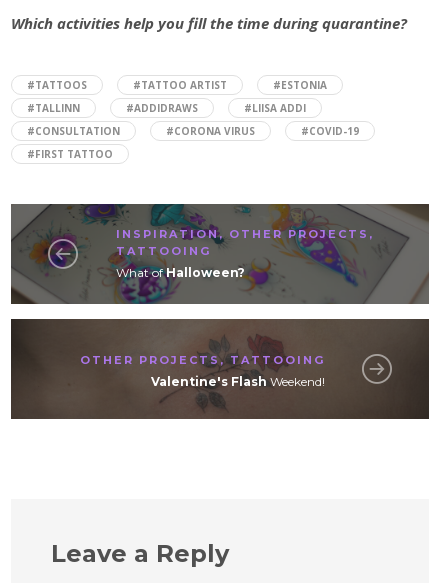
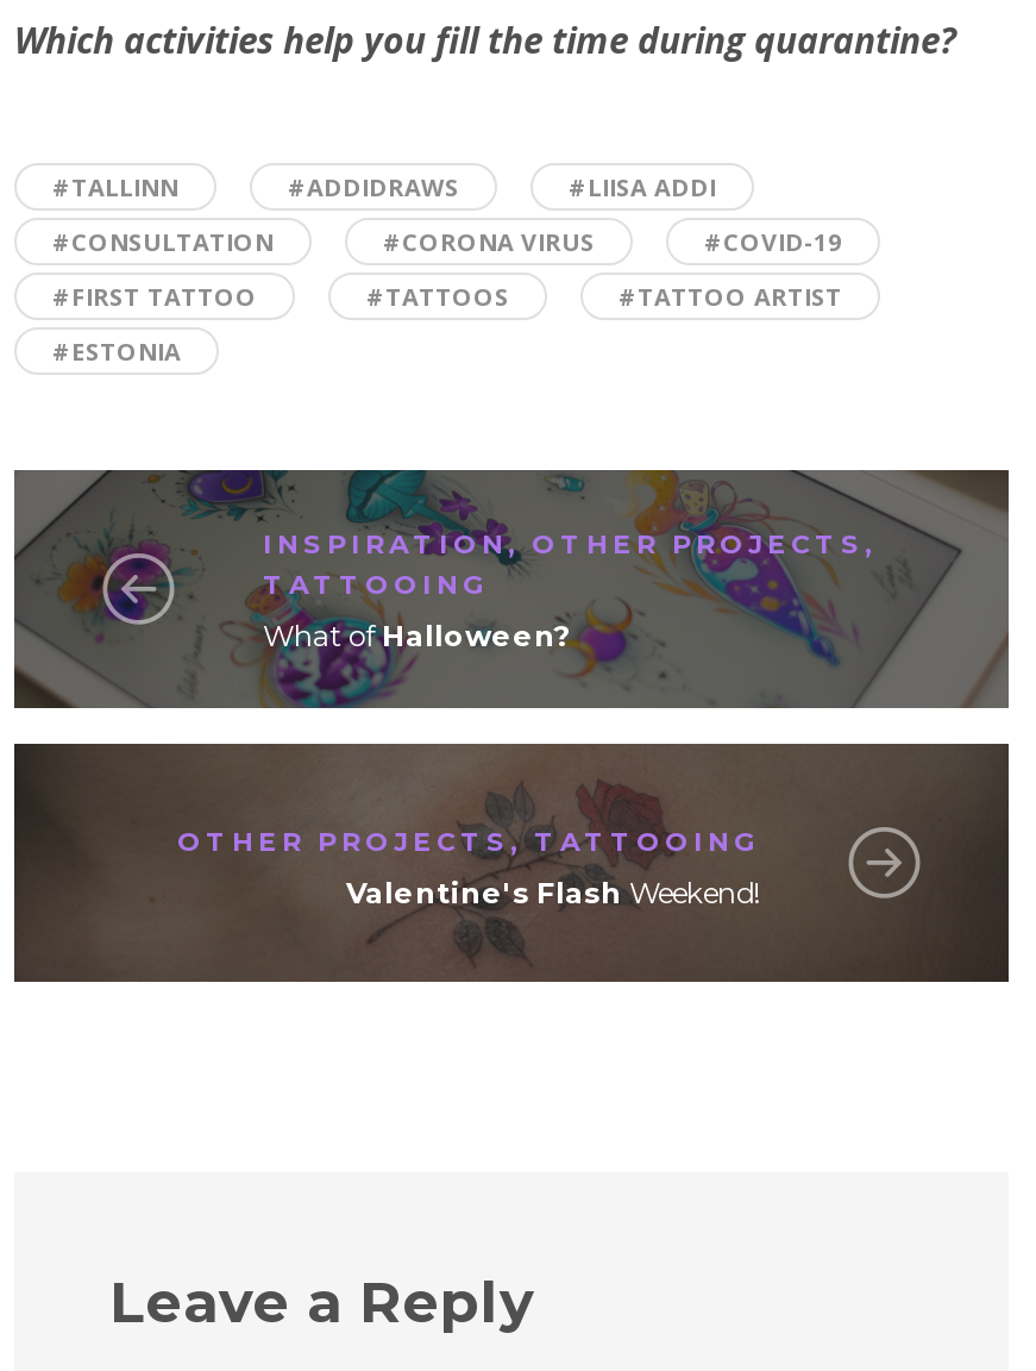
moved down: #TATTOOS | #TATTOO ARTIST | #ESTONIA

moved up: #TALLINN | #ADDIDRAWS | #LIISA ADDI | #CONSULTATION | #CORONA VIRUS | #COVID-19 | #FIRST TATTOO
